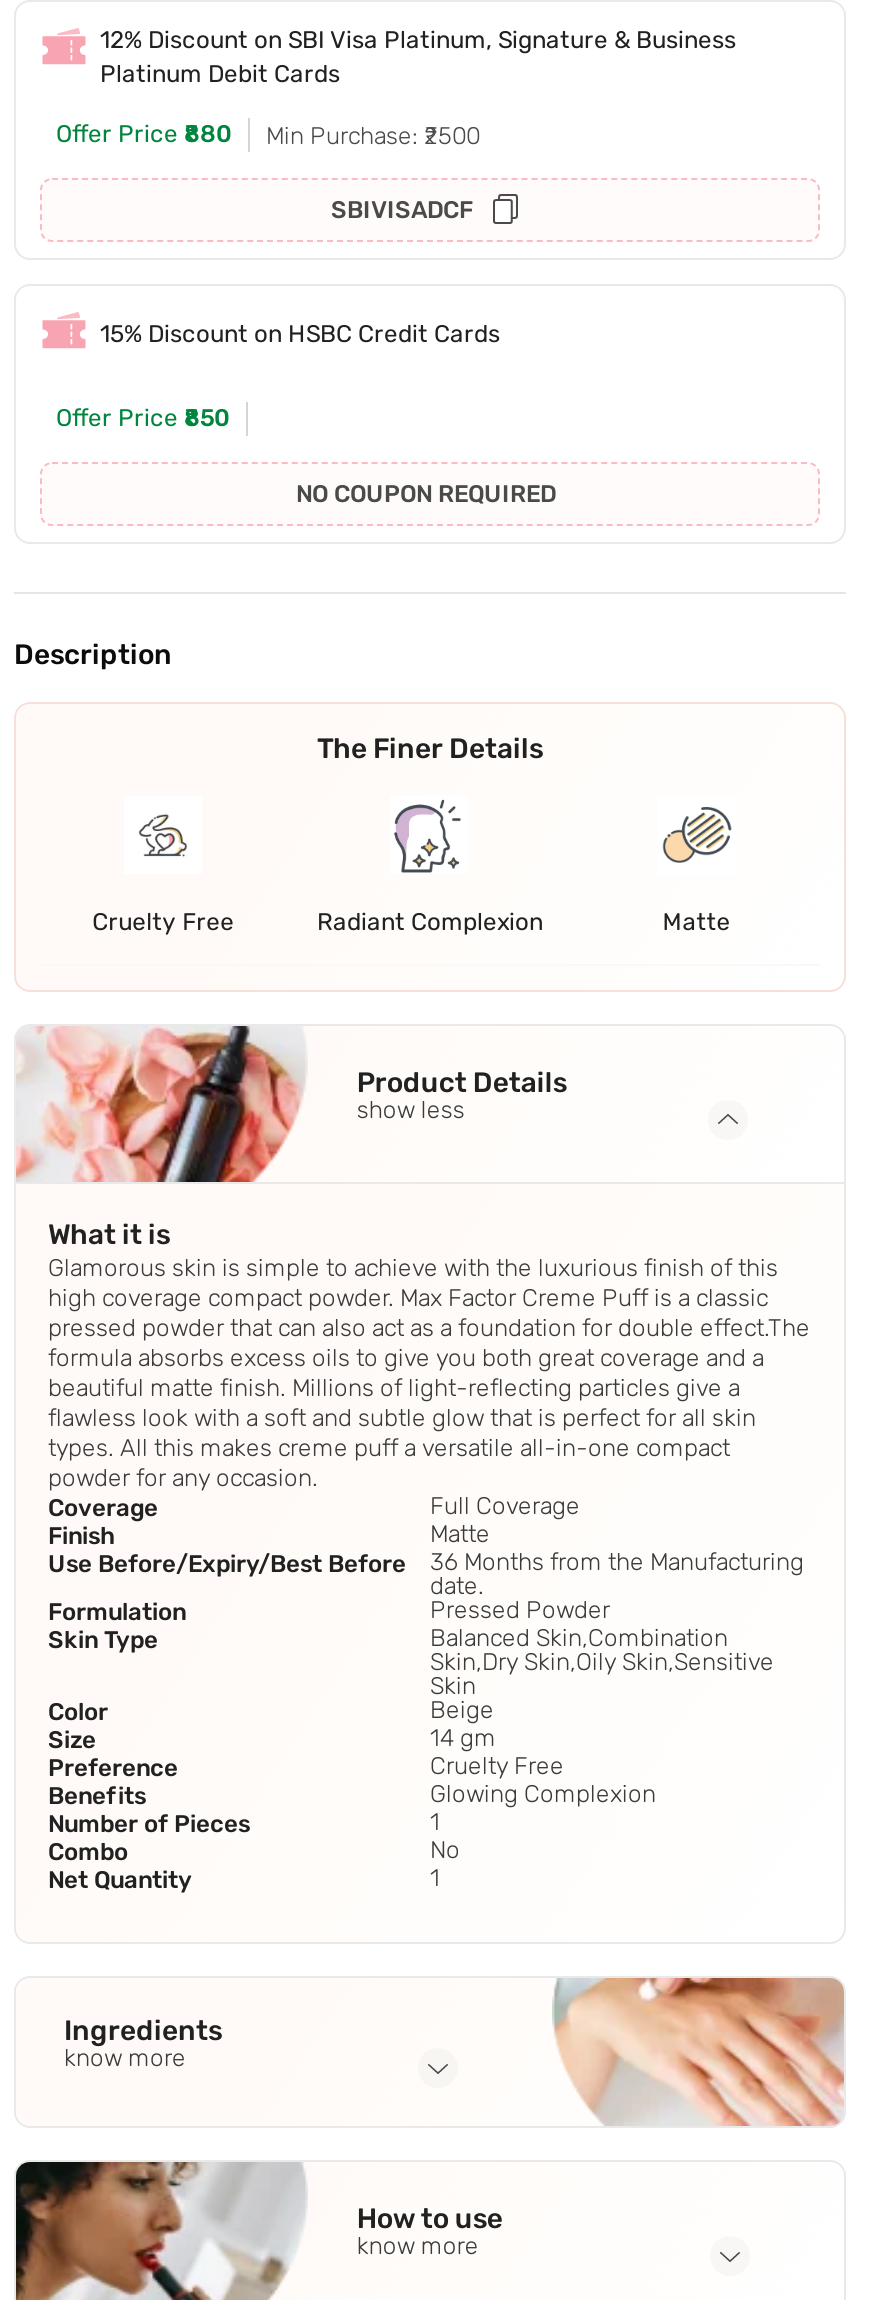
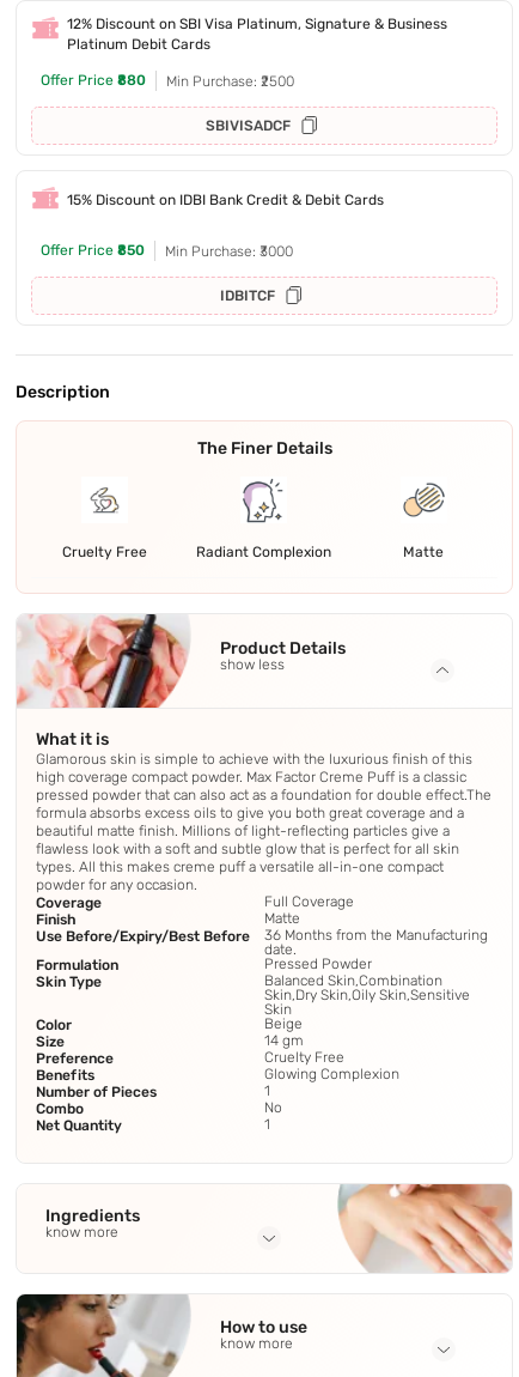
- 15% Discount on HSBC Credit Cards
+ 15% Discount on IDBI Bank Credit & Debit Cards

- NO COUPON REQUIRED
+ Min Purchase: ₹3000
+ IDBITCF
